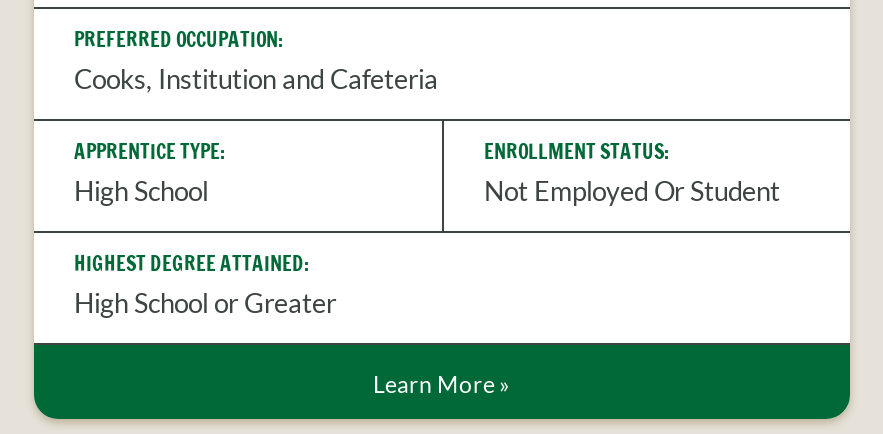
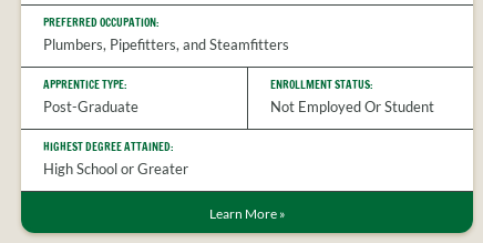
- Cooks, Institution and Cafeteria
+ Plumbers, Pipefitters, and Steamfitters

- High School
+ Post-Graduate
